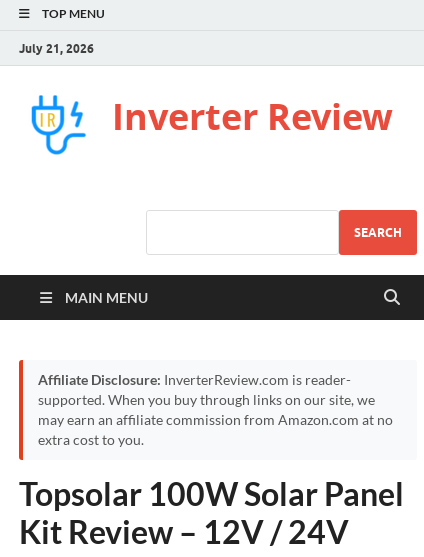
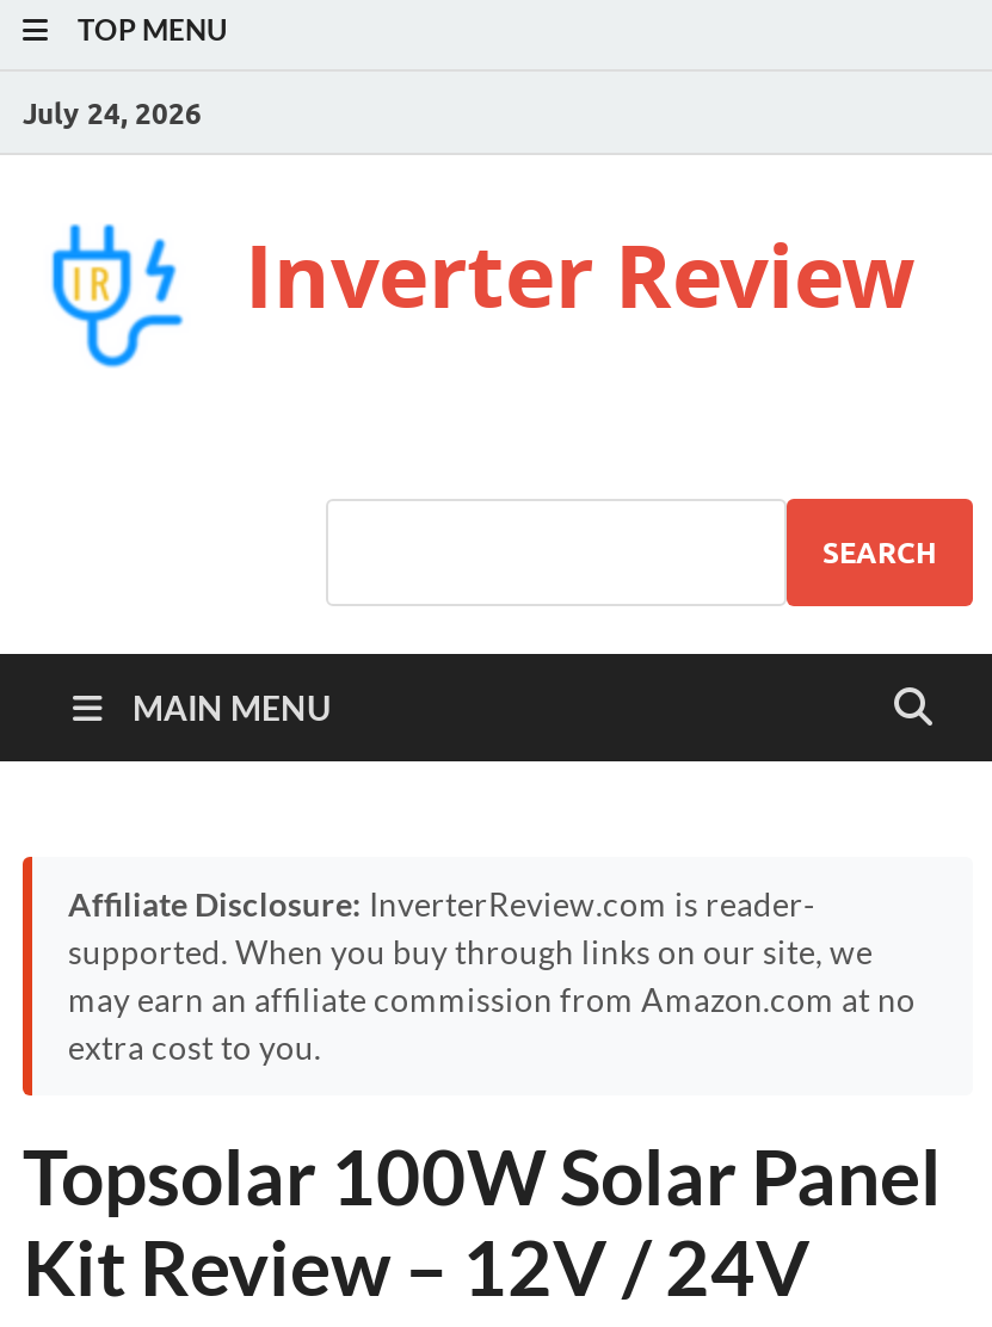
- July 21, 2026
+ July 24, 2026
